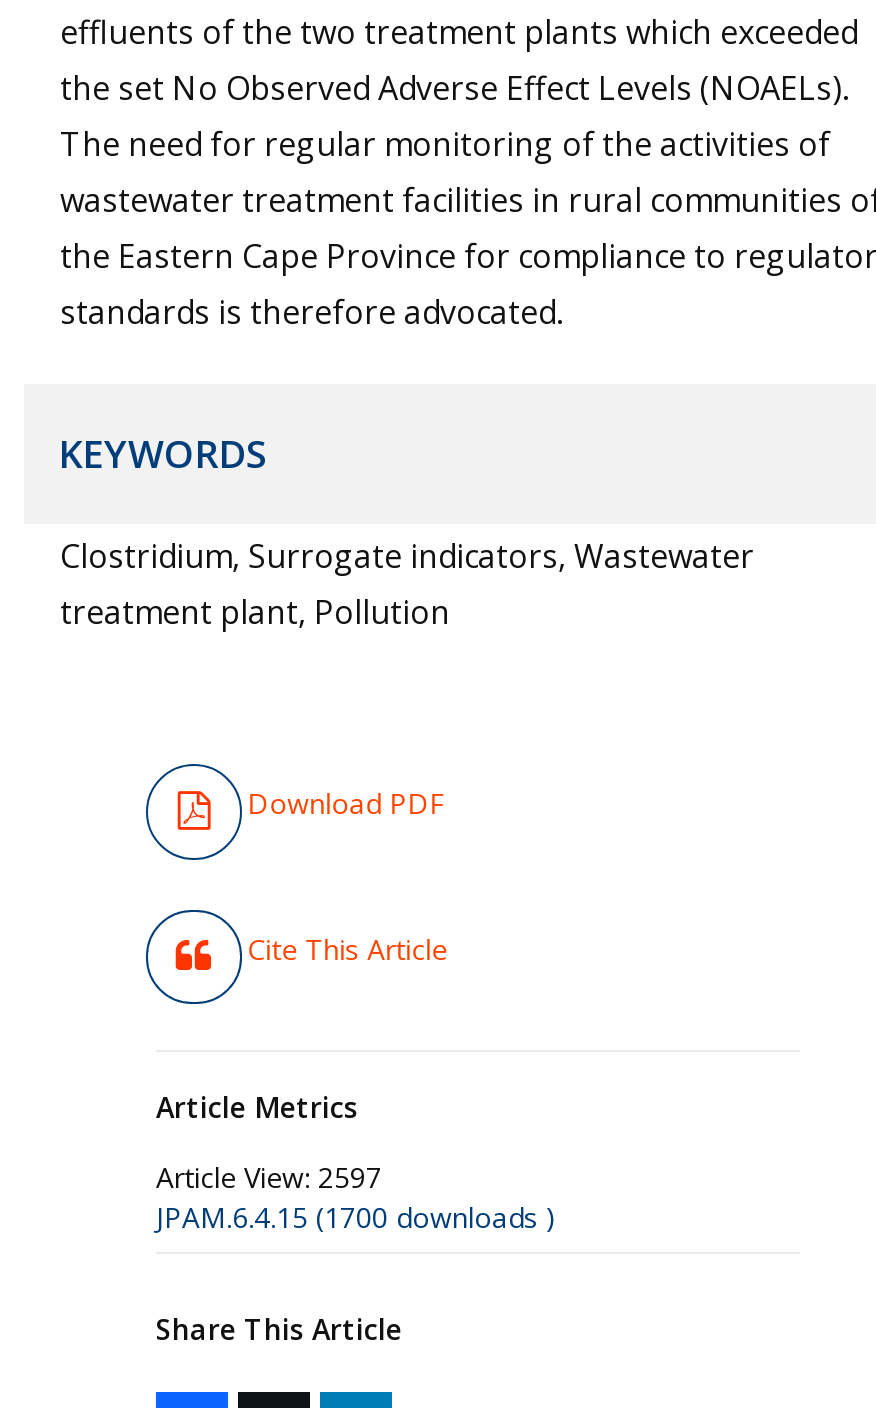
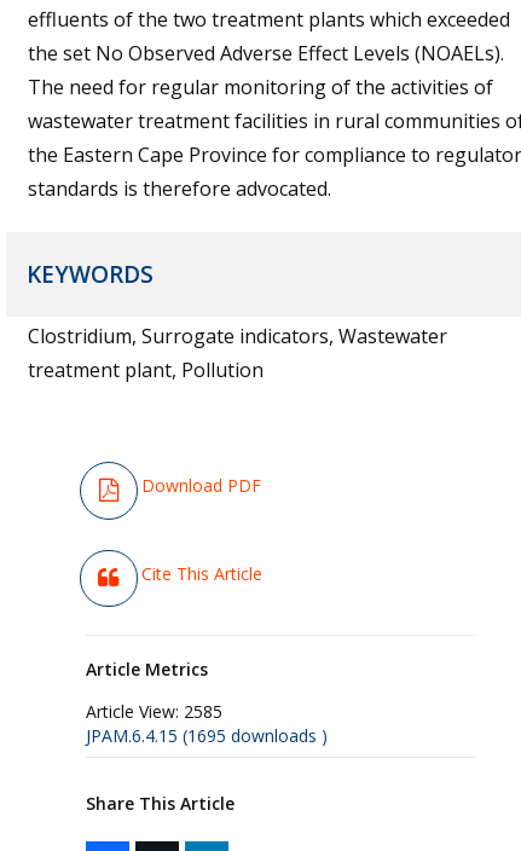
- Article View: 2597
+ Article View: 2585

- JPAM.6.4.15 (1700 downloads )
+ JPAM.6.4.15 (1695 downloads )
